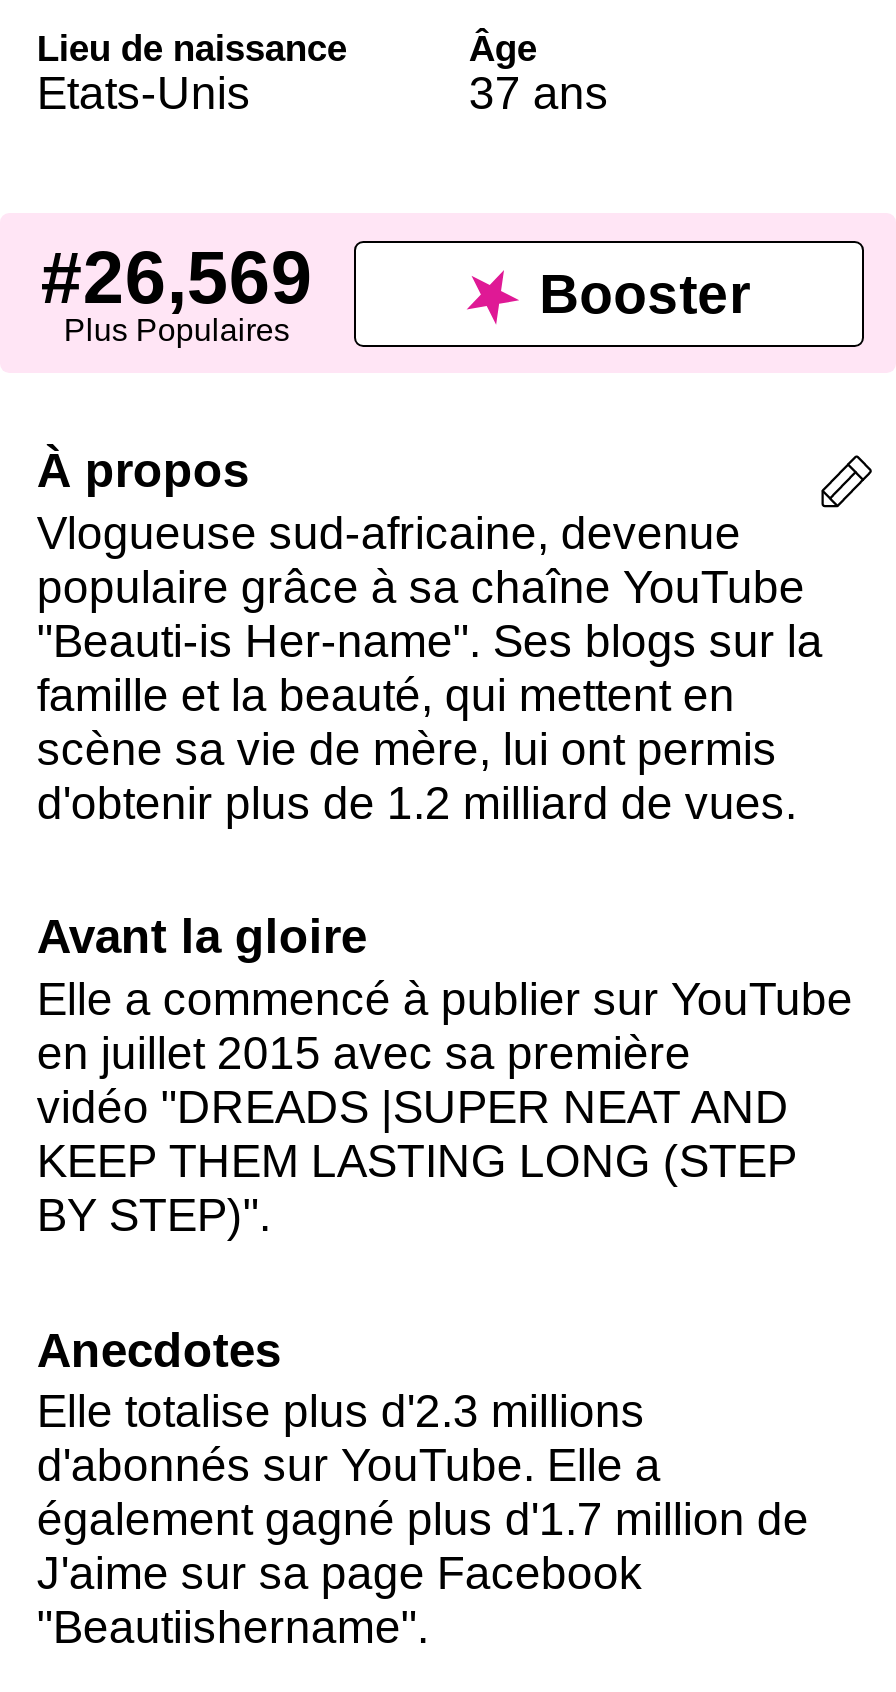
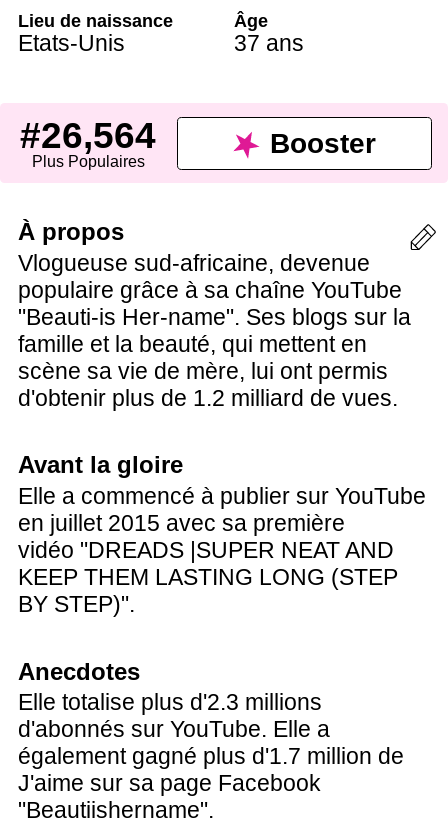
- #26,569
+ #26,564
